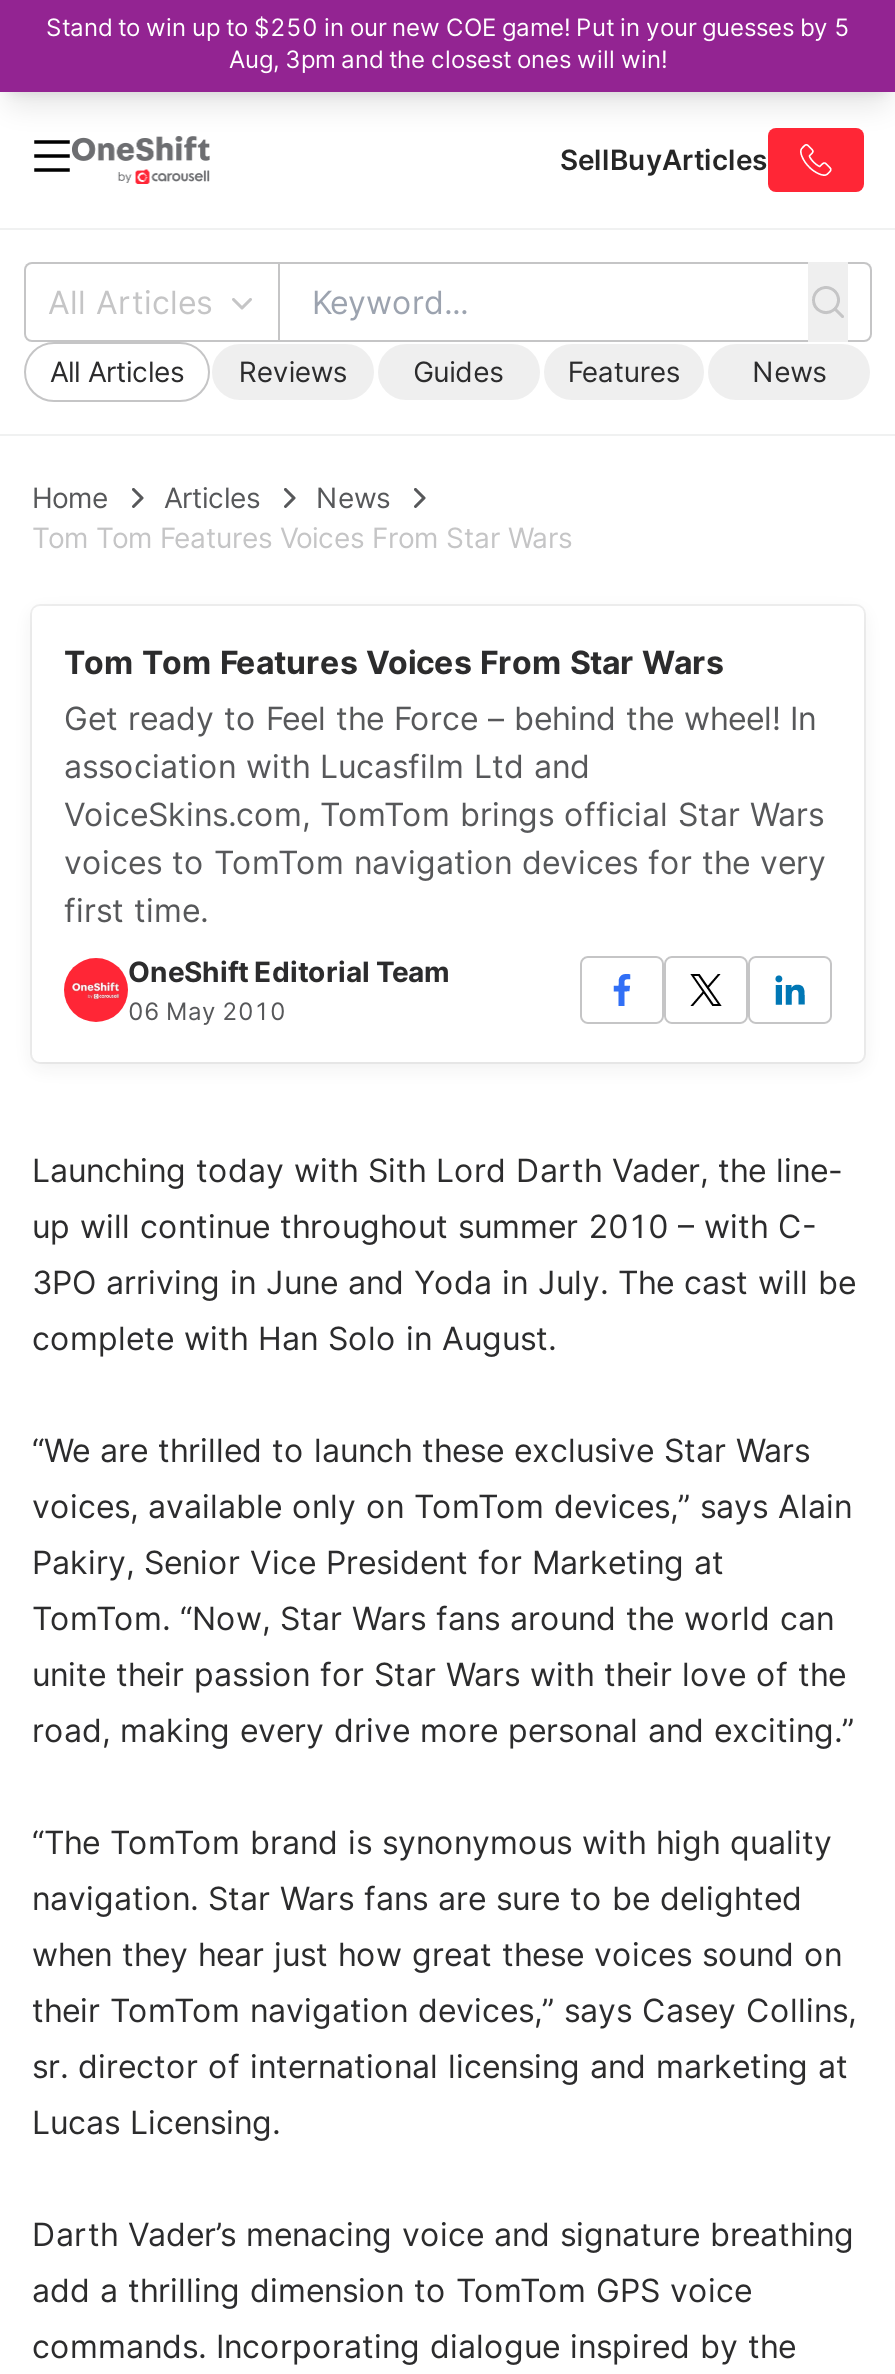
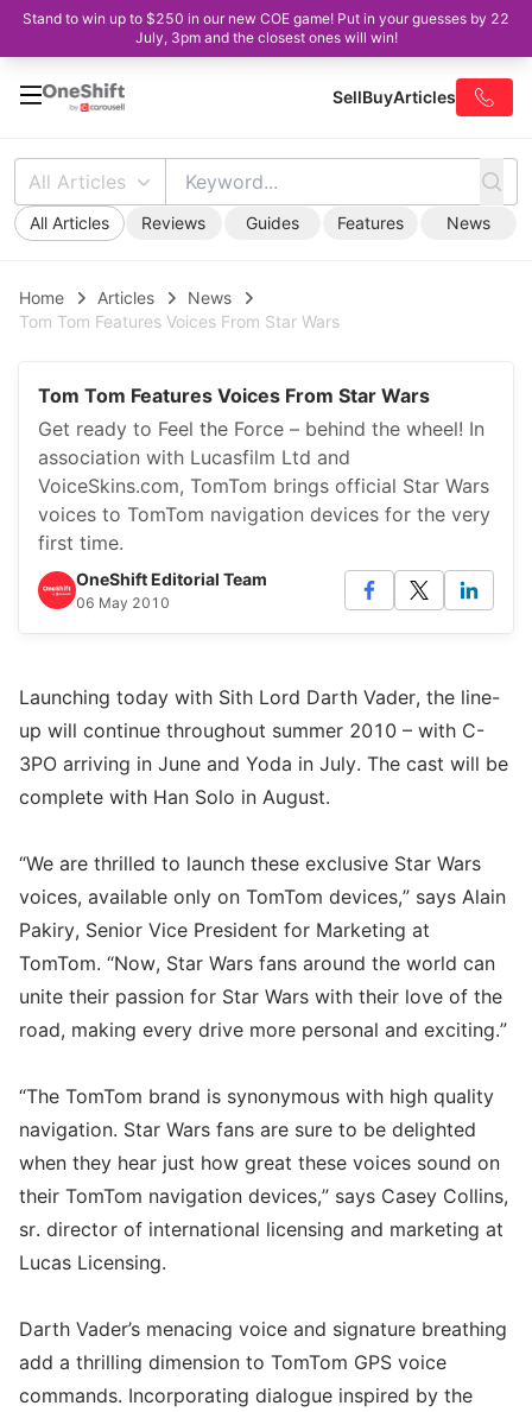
- Stand to win up to $250 in our new COE game! Put in your guesses by 5
+ Stand to win up to $250 in our new COE game! Put in your guesses by 22

- Aug, 3pm and the closest ones will win!
+ July, 3pm and the closest ones will win!
